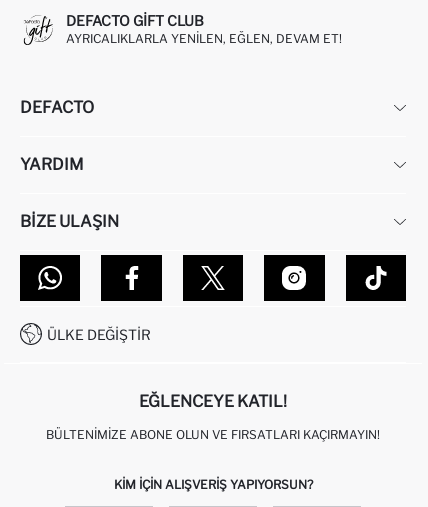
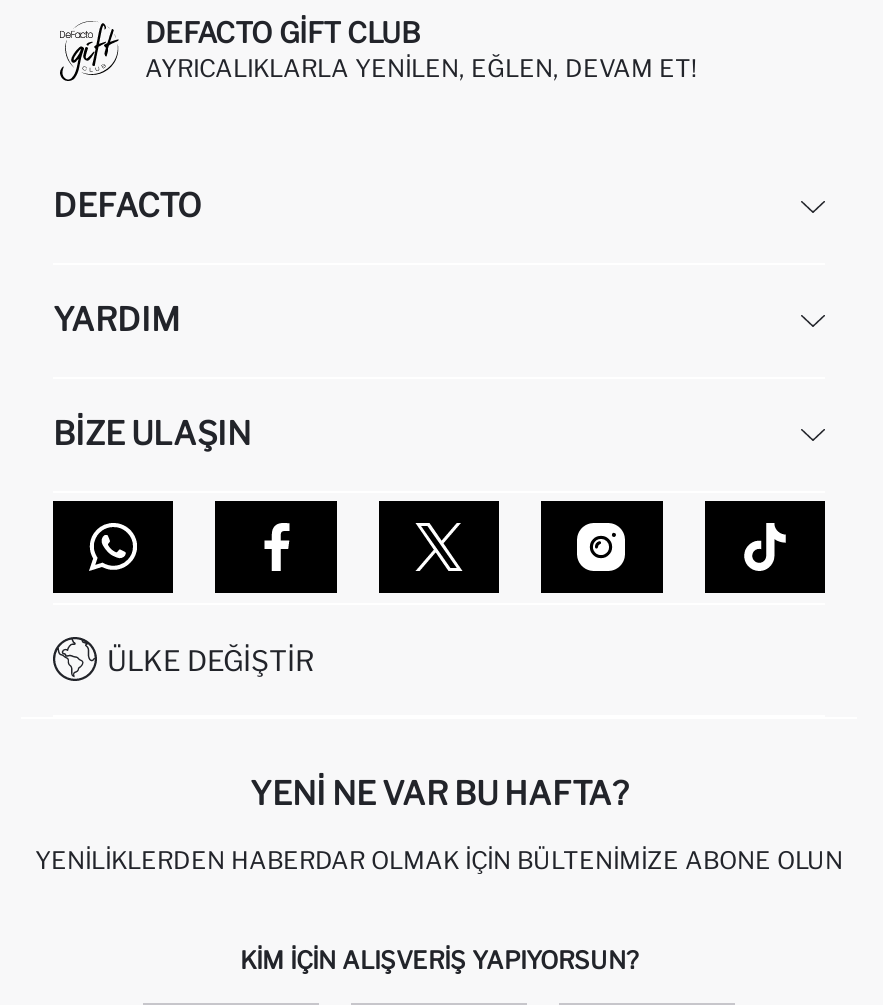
- EĞLENCEYE KATIL!
+ YENI NE VAR BU HAFTA?

- BÜLTENIMIZE ABONE OLUN VE FIRSATLARI KAÇIRMAYIN!
+ YENILIKLERDEN HABERDAR OLMAK İÇIN BÜLTENIMIZE ABONE OLUN
